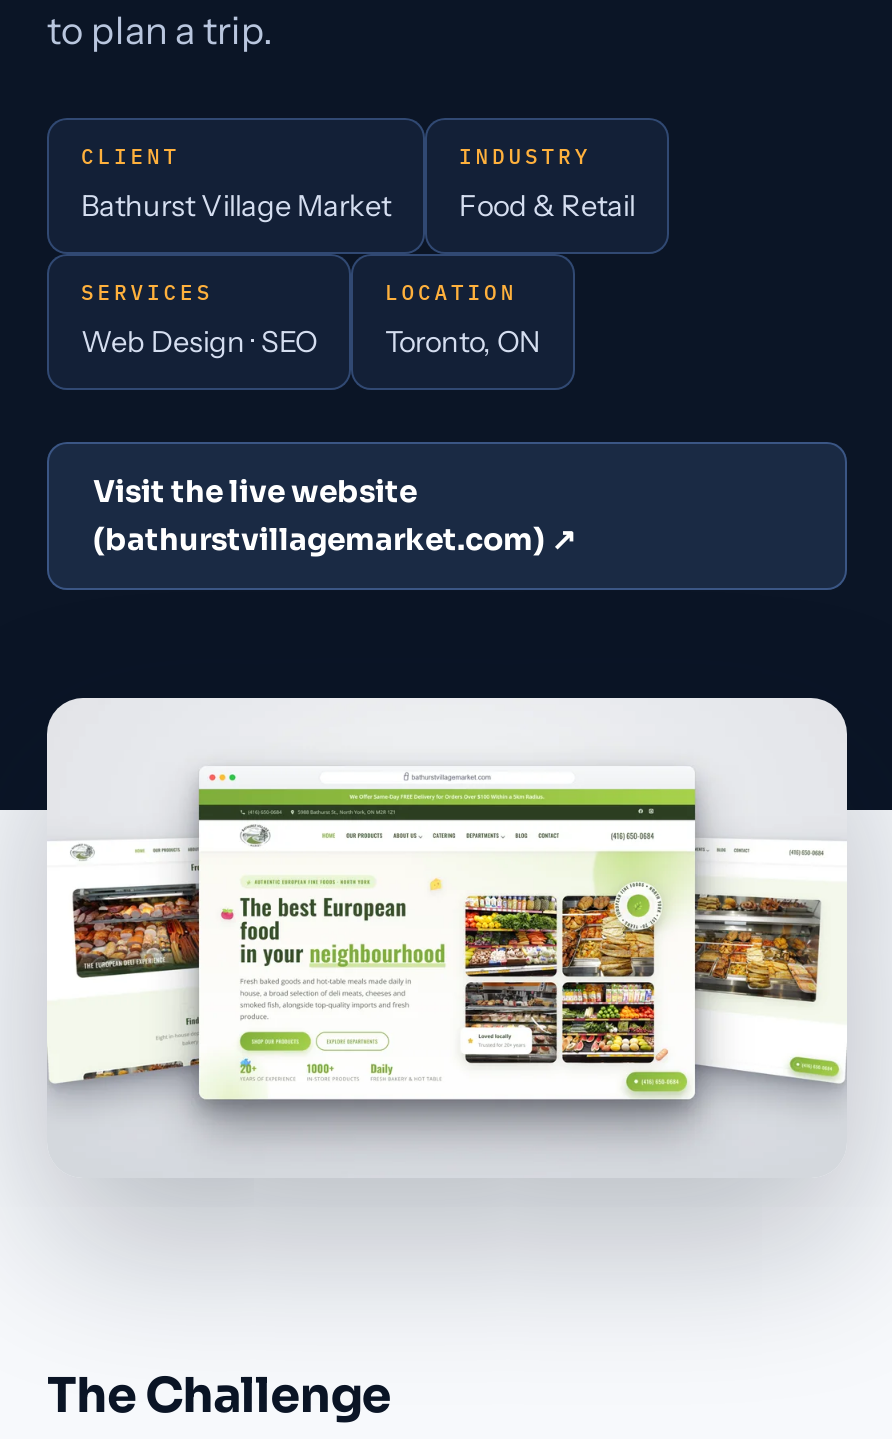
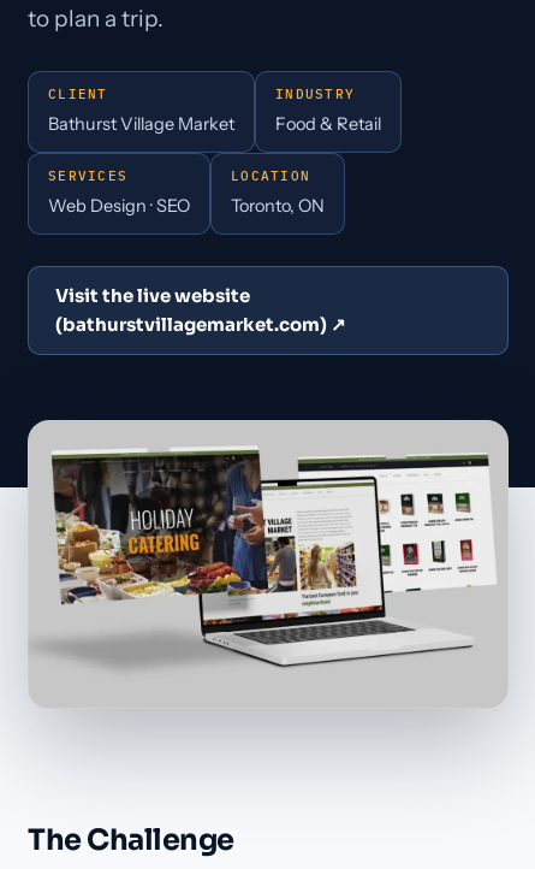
- [image]
+ [image]
